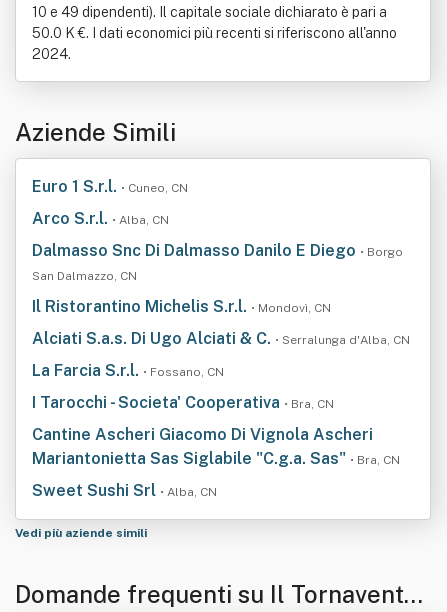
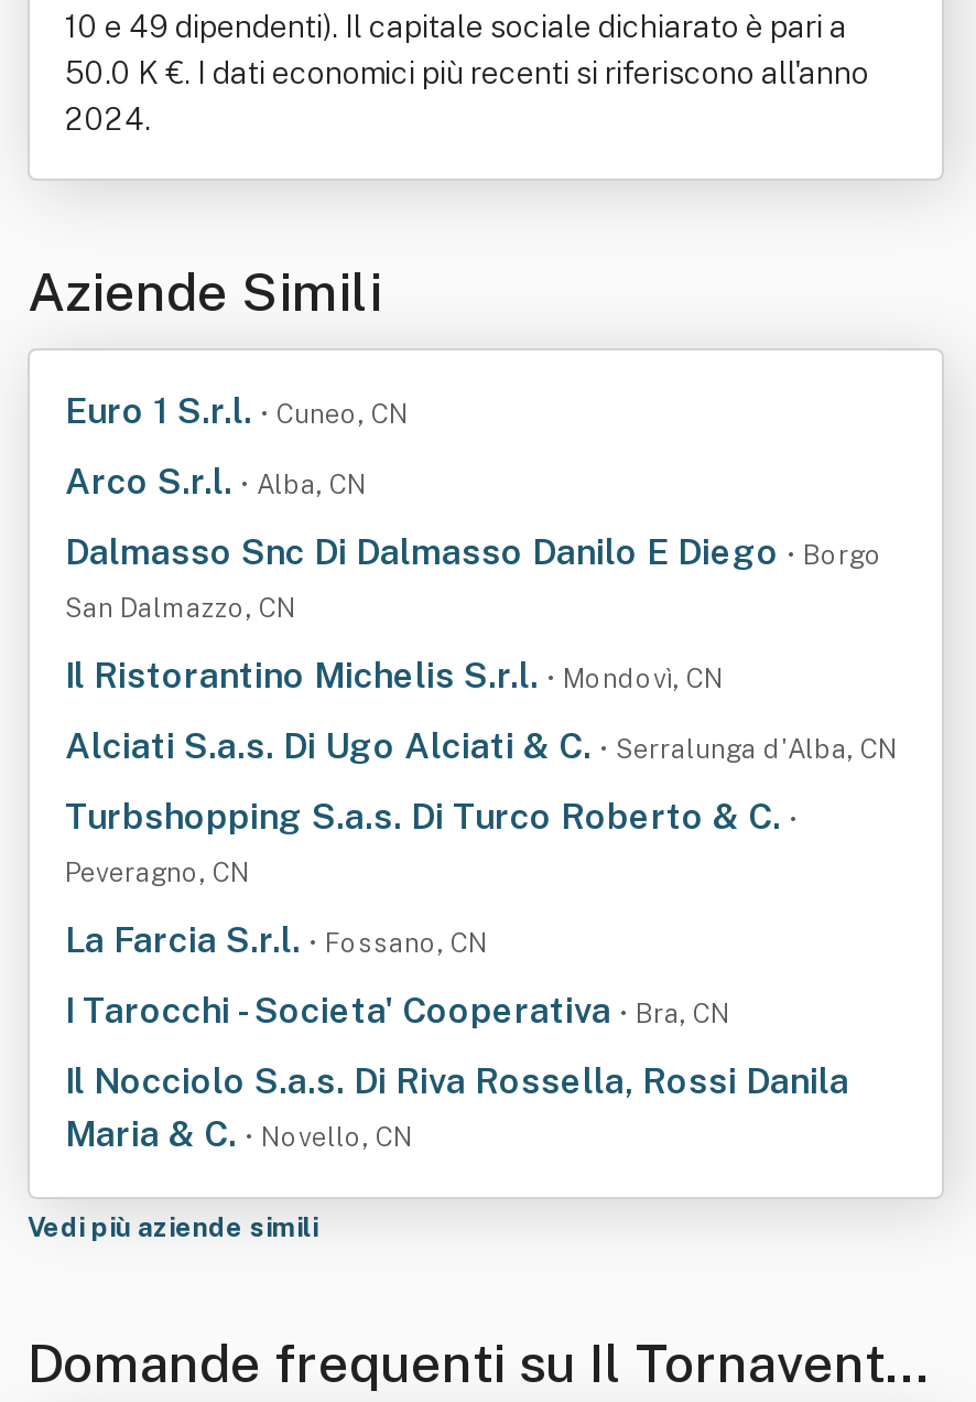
+ Turbshopping S.a.s. Di Turco Roberto & C. •
+ Peveragno, CN

moved down: La Farcia S.r.l. • Fossano, CN | I Tarocchi - Societa' Cooperativa • Bra, CN

- Cantine Ascheri Giacomo Di Vignola Ascheri
- Mariantonietta Sas Siglabile "C.g.a. Sas" • Bra, CN
- Sweet Sushi Srl • Alba, CN
+ Il Nocciolo S.a.s. Di Riva Rossella, Rossi Danila
+ Maria & C. • Novello, CN
